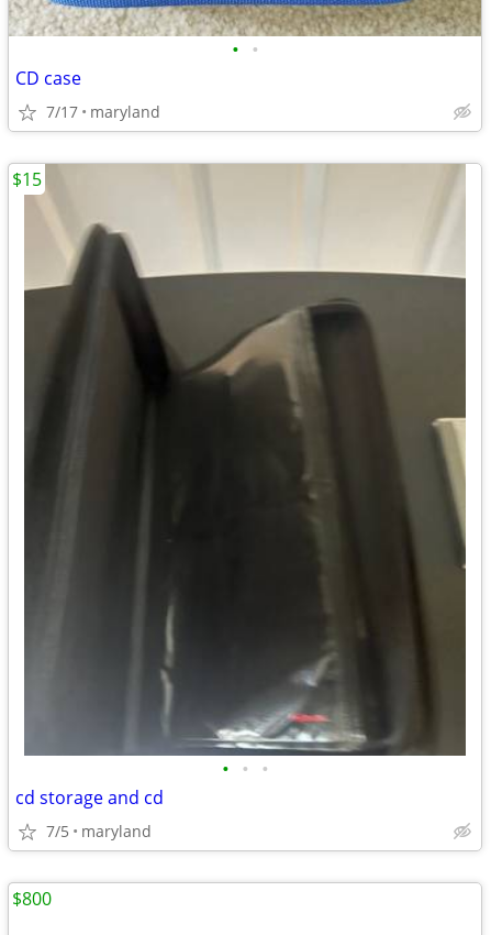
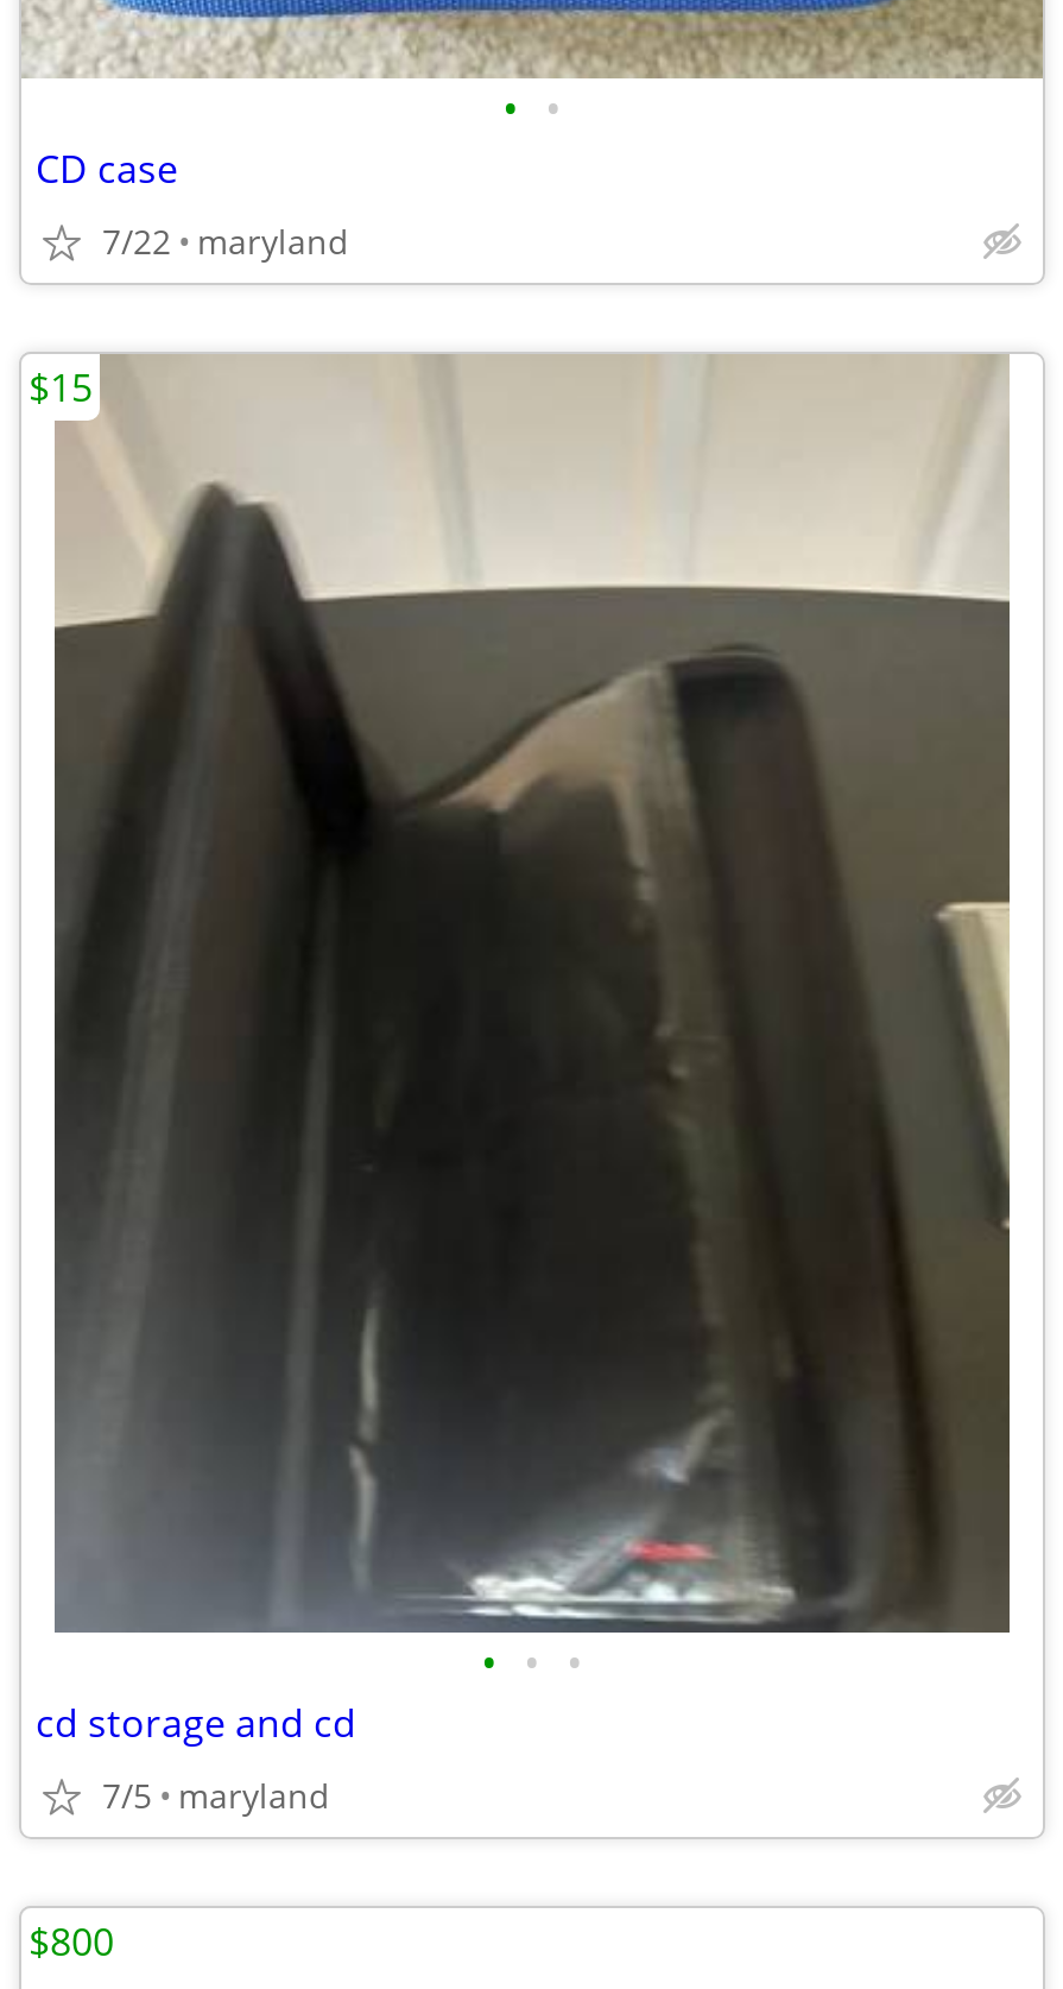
- 7/17 maryland
+ 7/22 maryland
